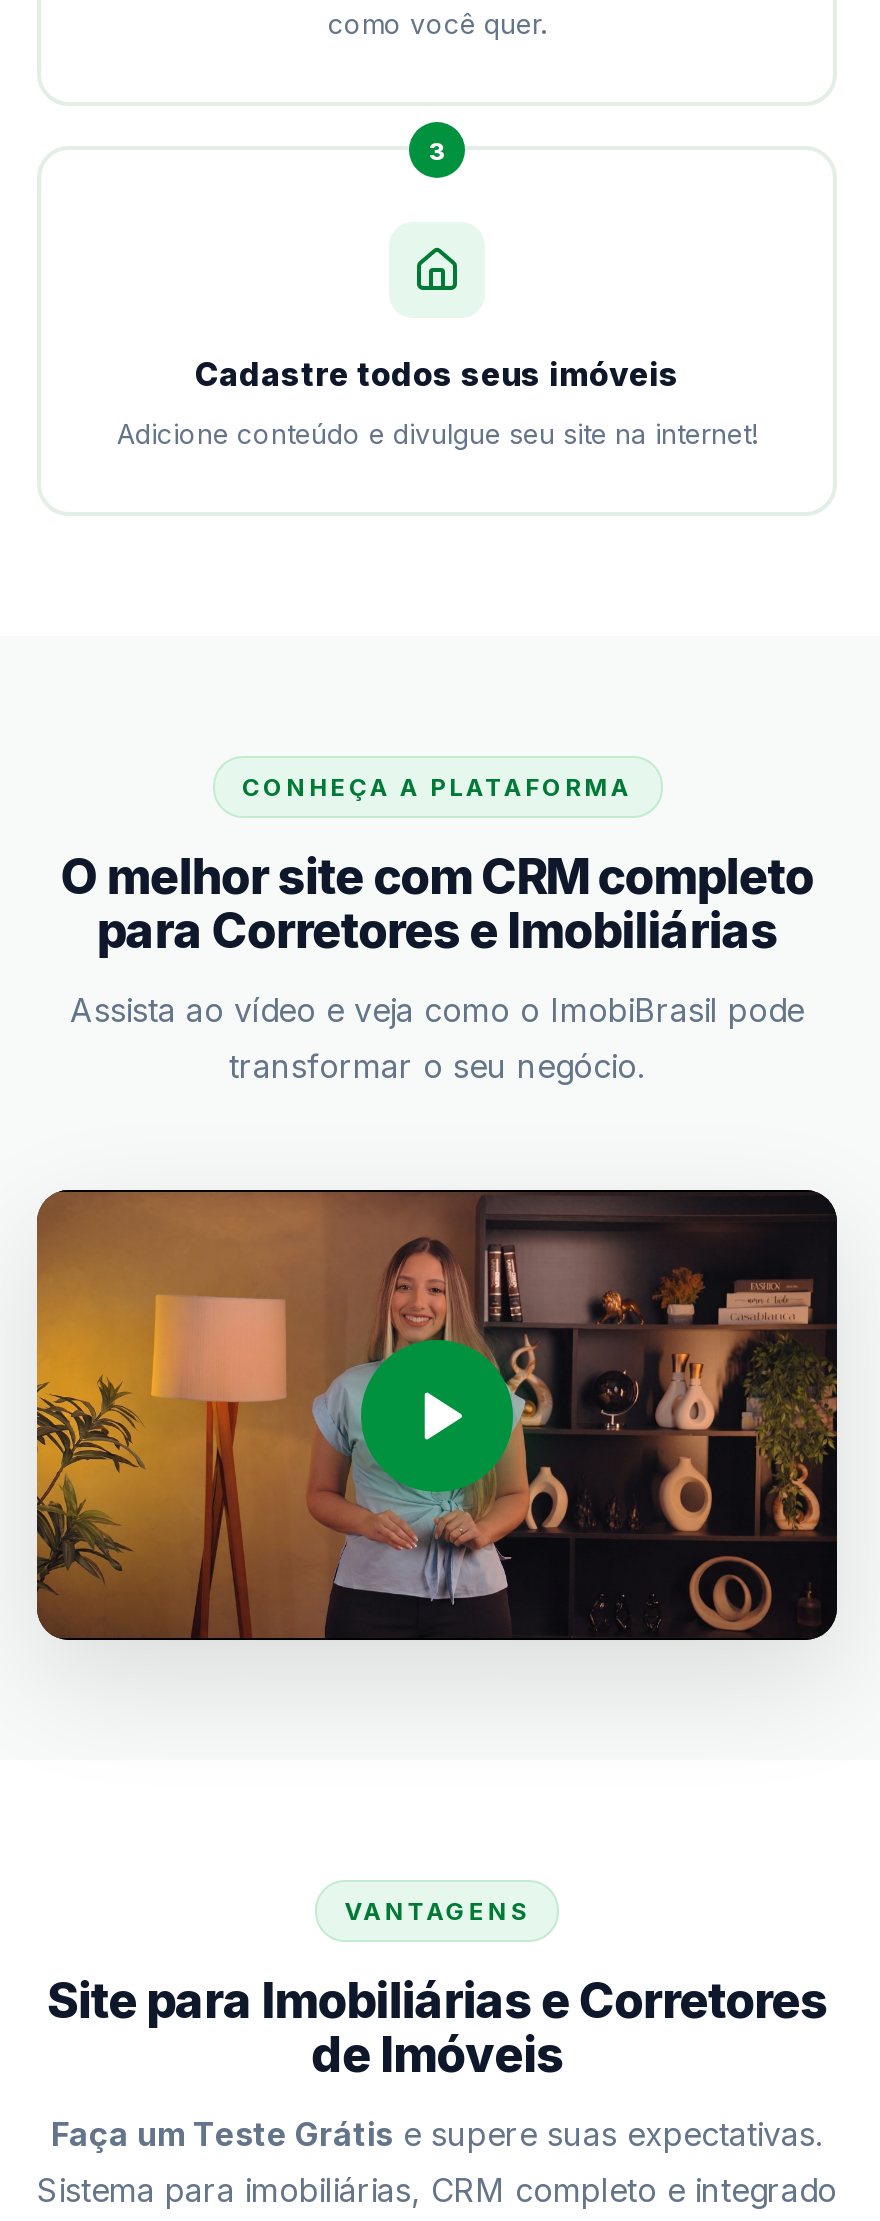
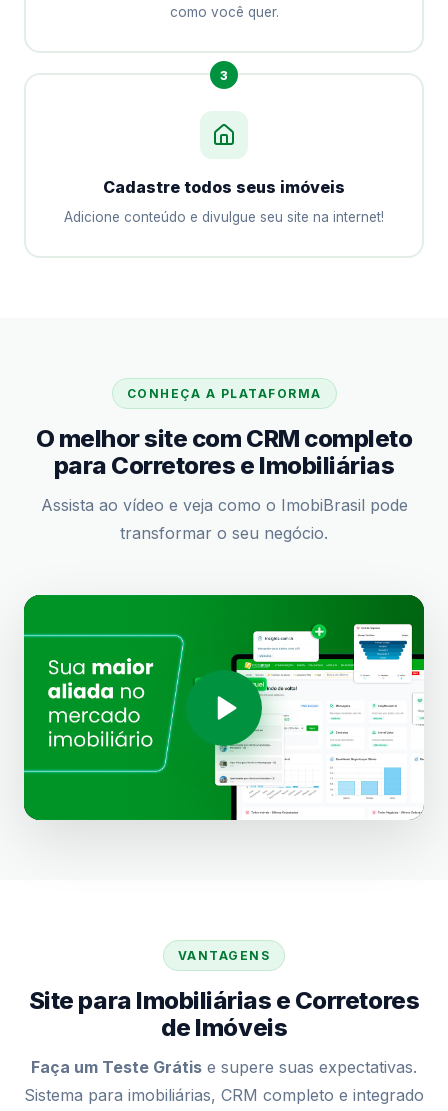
- [image]
+ [image]
